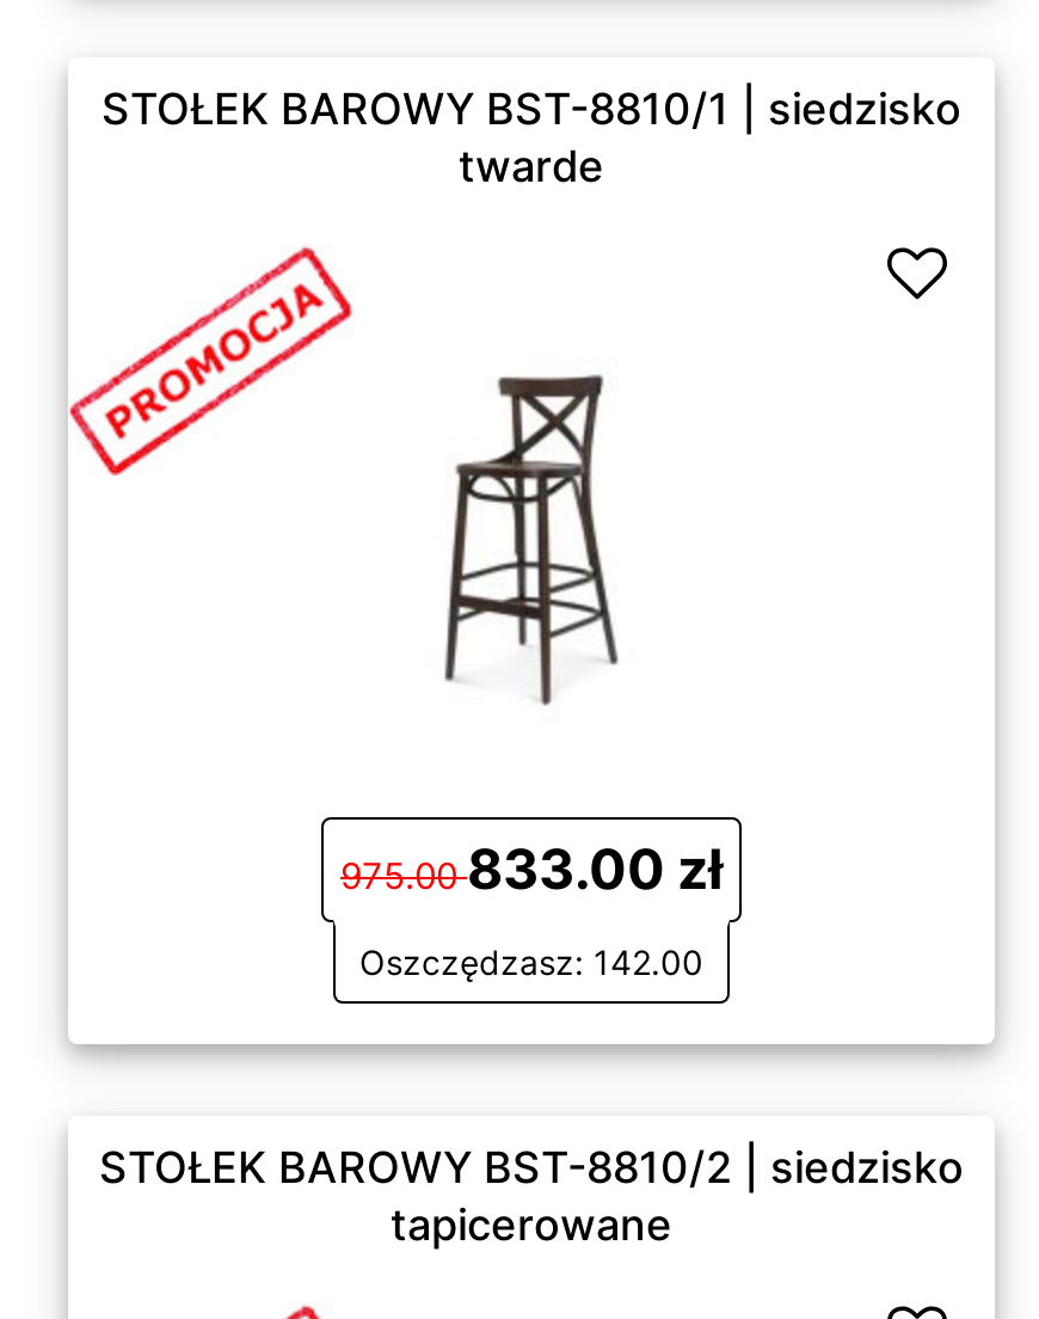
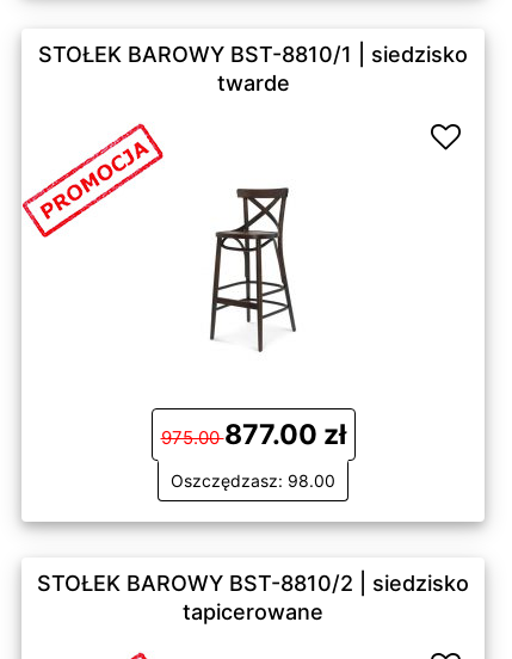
- 975.00833.00 zł
+ 975.00877.00 zł

- Oszczędzasz: 142.00
+ Oszczędzasz: 98.00
